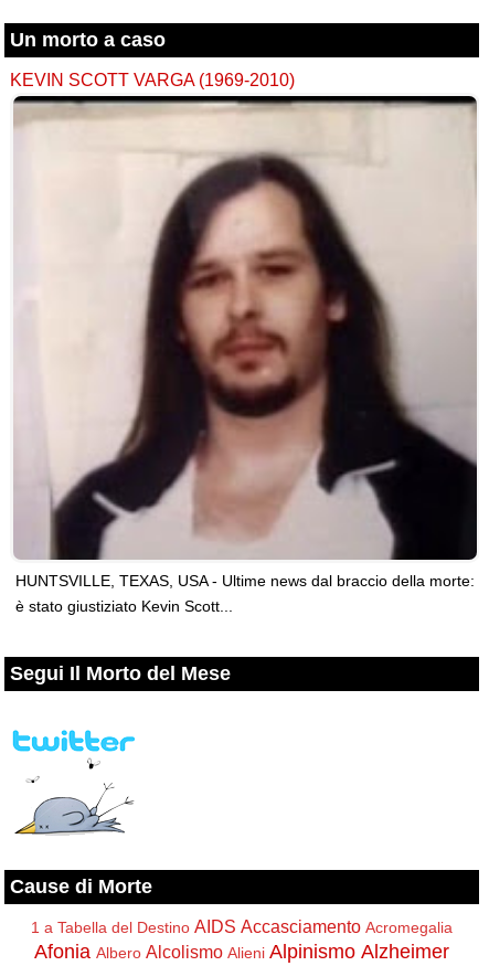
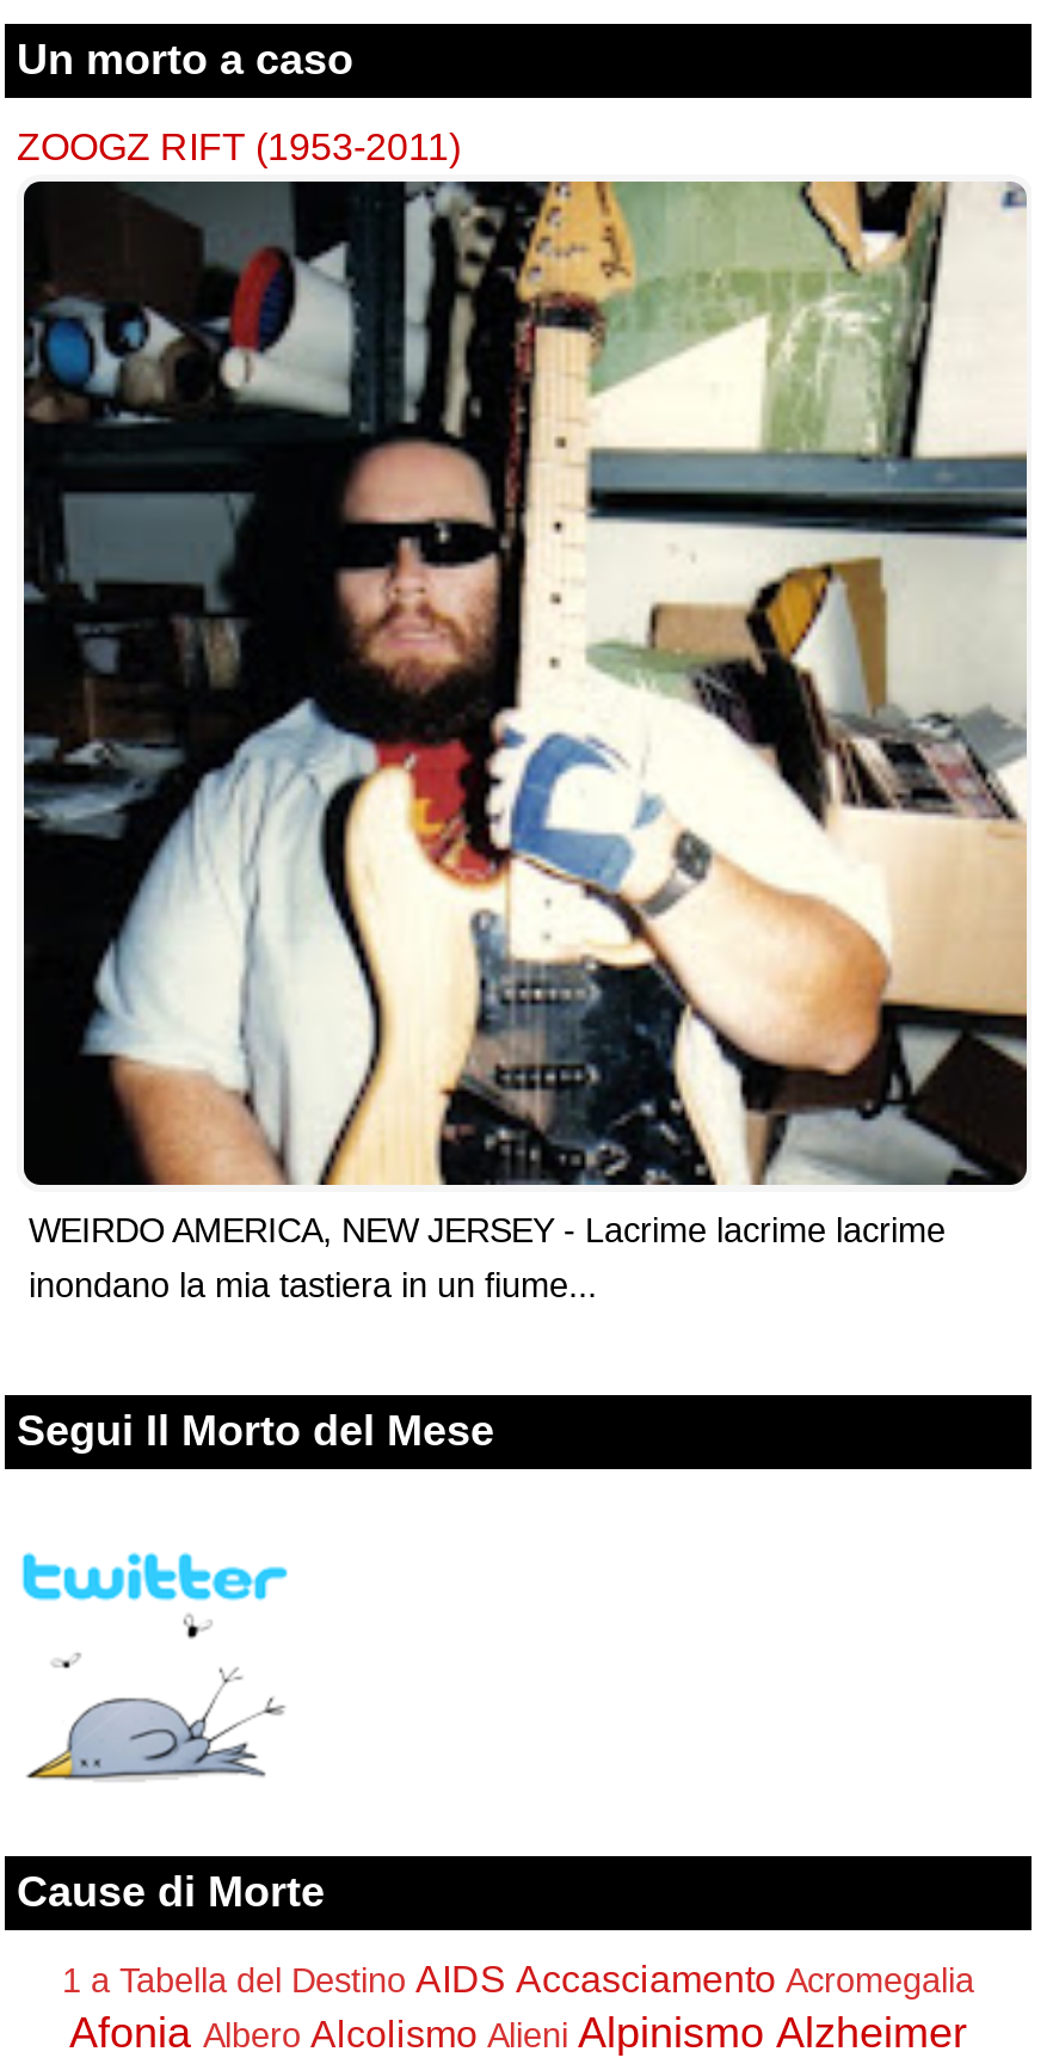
- KEVIN SCOTT VARGA (1969-2010)
+ ZOOGZ RIFT (1953-2011)

- [image]
- HUNTSVILLE, TEXAS, USA - Ultime news dal braccio della morte:
- è stato giustiziato Kevin Scott...
+ [image]
+ WEIRDO AMERICA, NEW JERSEY - Lacrime lacrime lacrime
+ inondano la mia tastiera in un fiume...
